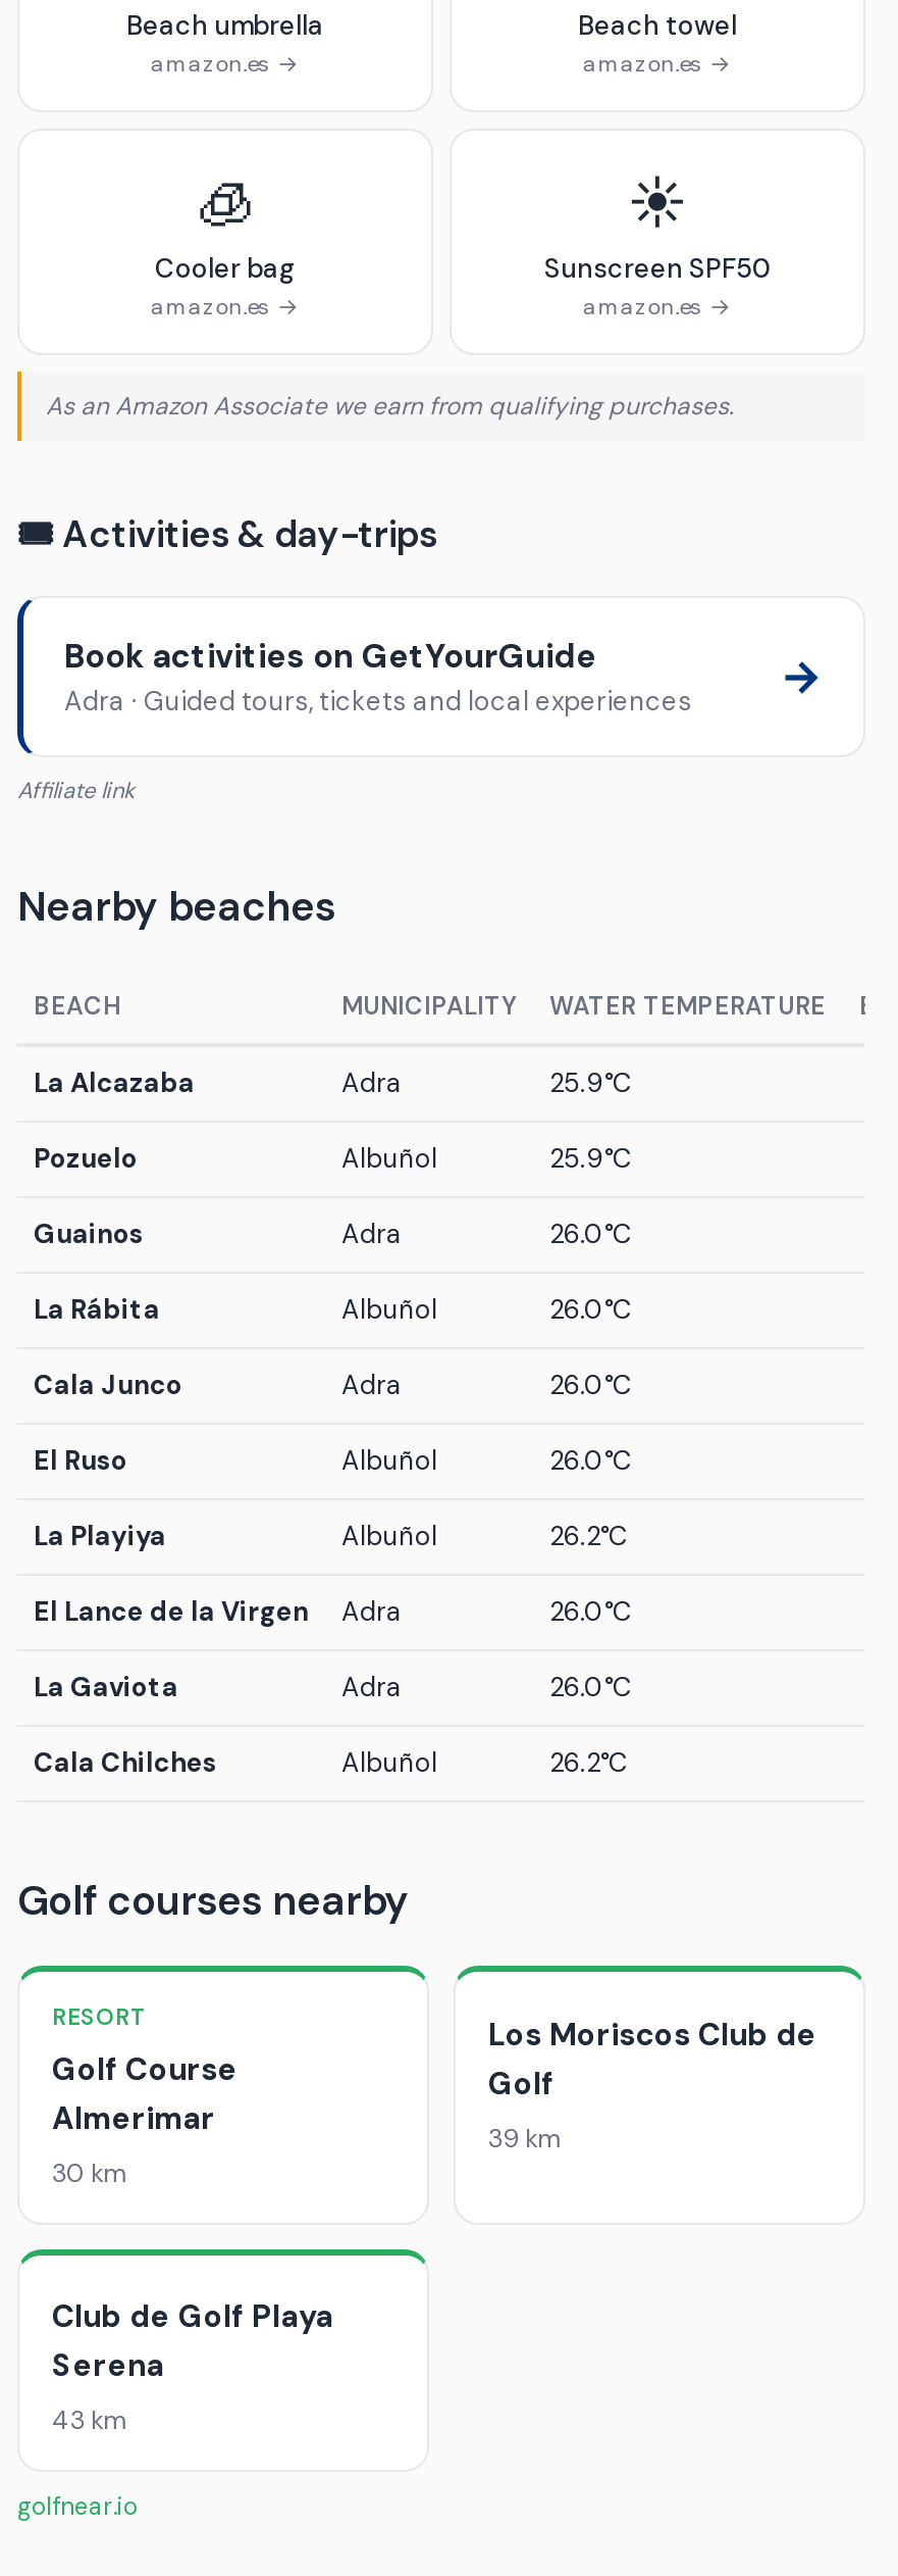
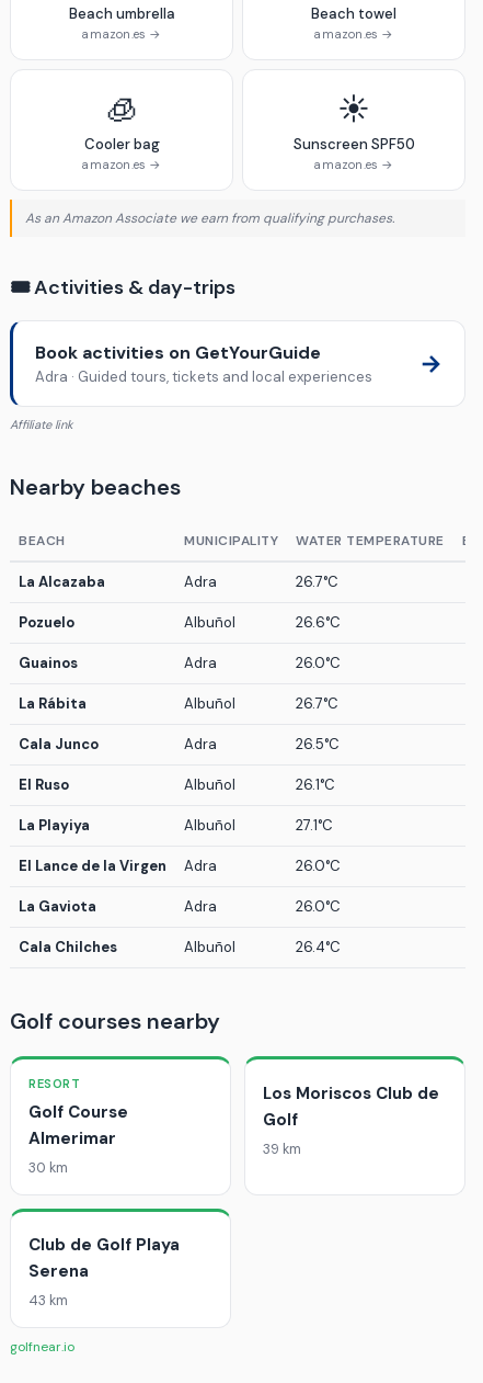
- 25.9°C
+ 26.7°C

- 25.9°C
+ 26.6°C

- 26.0°C
+ 26.7°C

- 26.0°C
+ 26.5°C

- 26.0°C
+ 26.1°C

- 26.2°C
+ 27.1°C

- 26.2°C
+ 26.4°C
